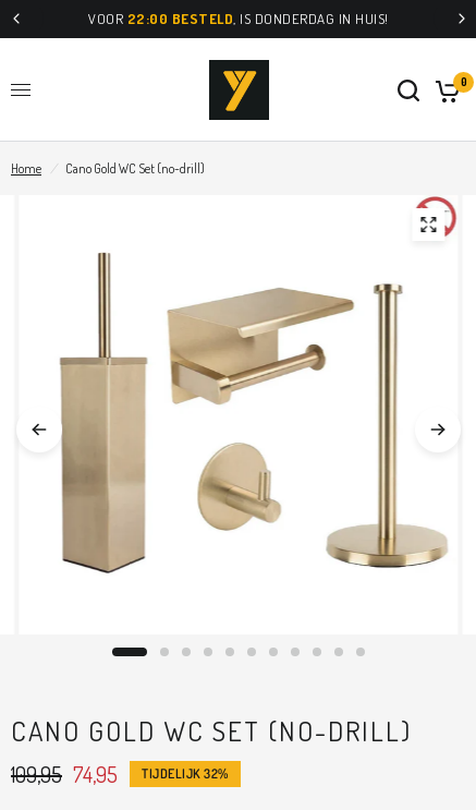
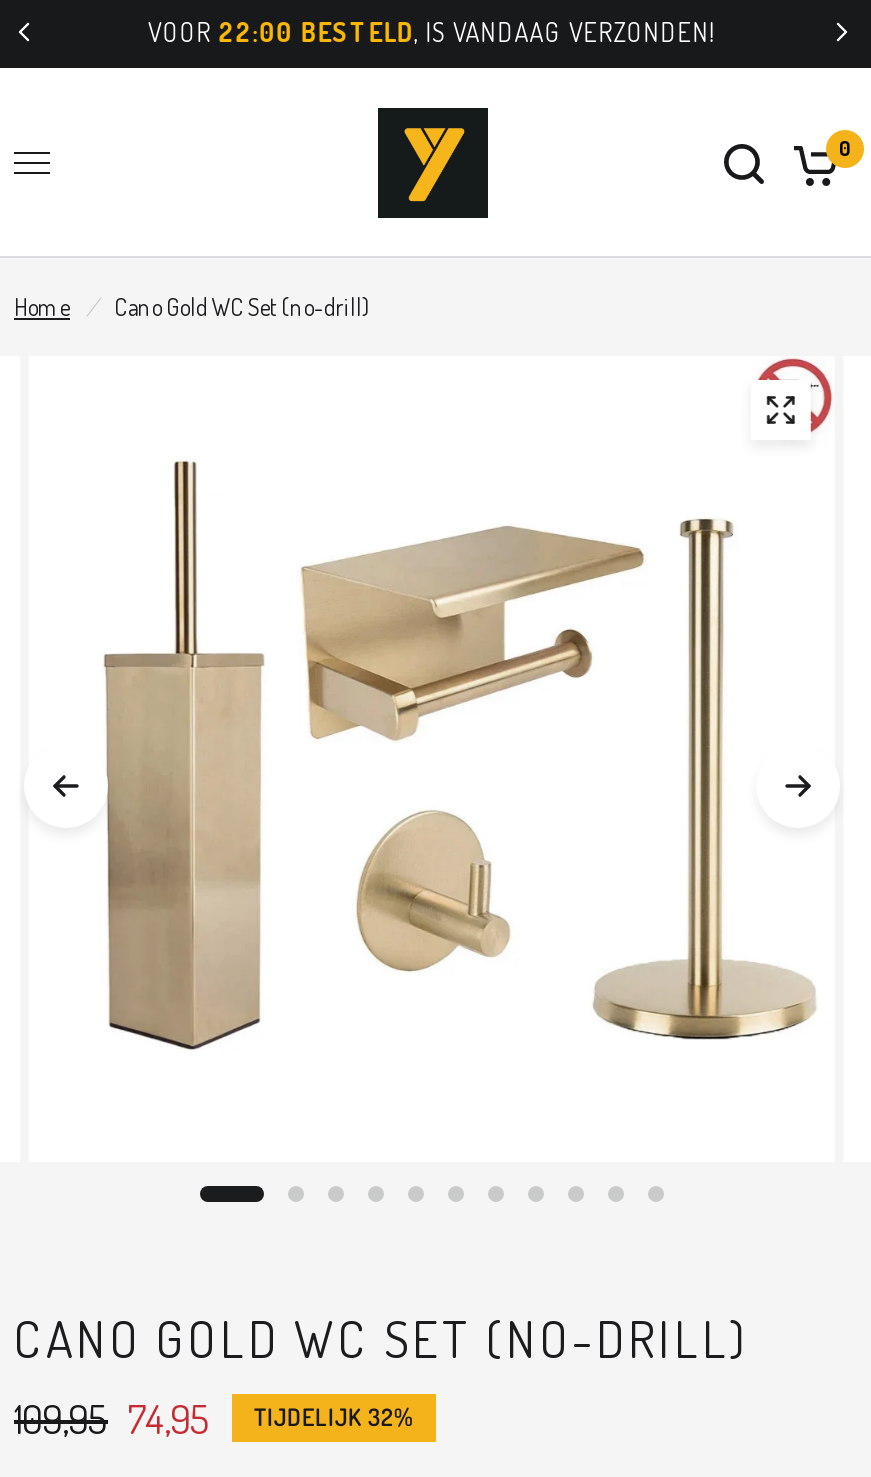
- VOOR 22:00 BESTELD, IS DONDERDAG IN HUIS!
+ VOOR 22:00 BESTELD, IS VANDAAG VERZONDEN!
